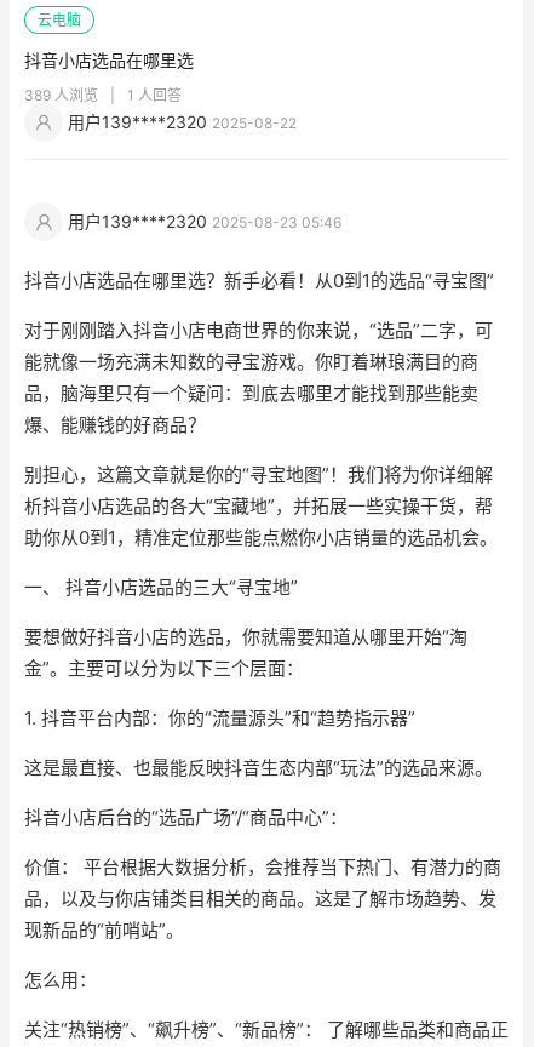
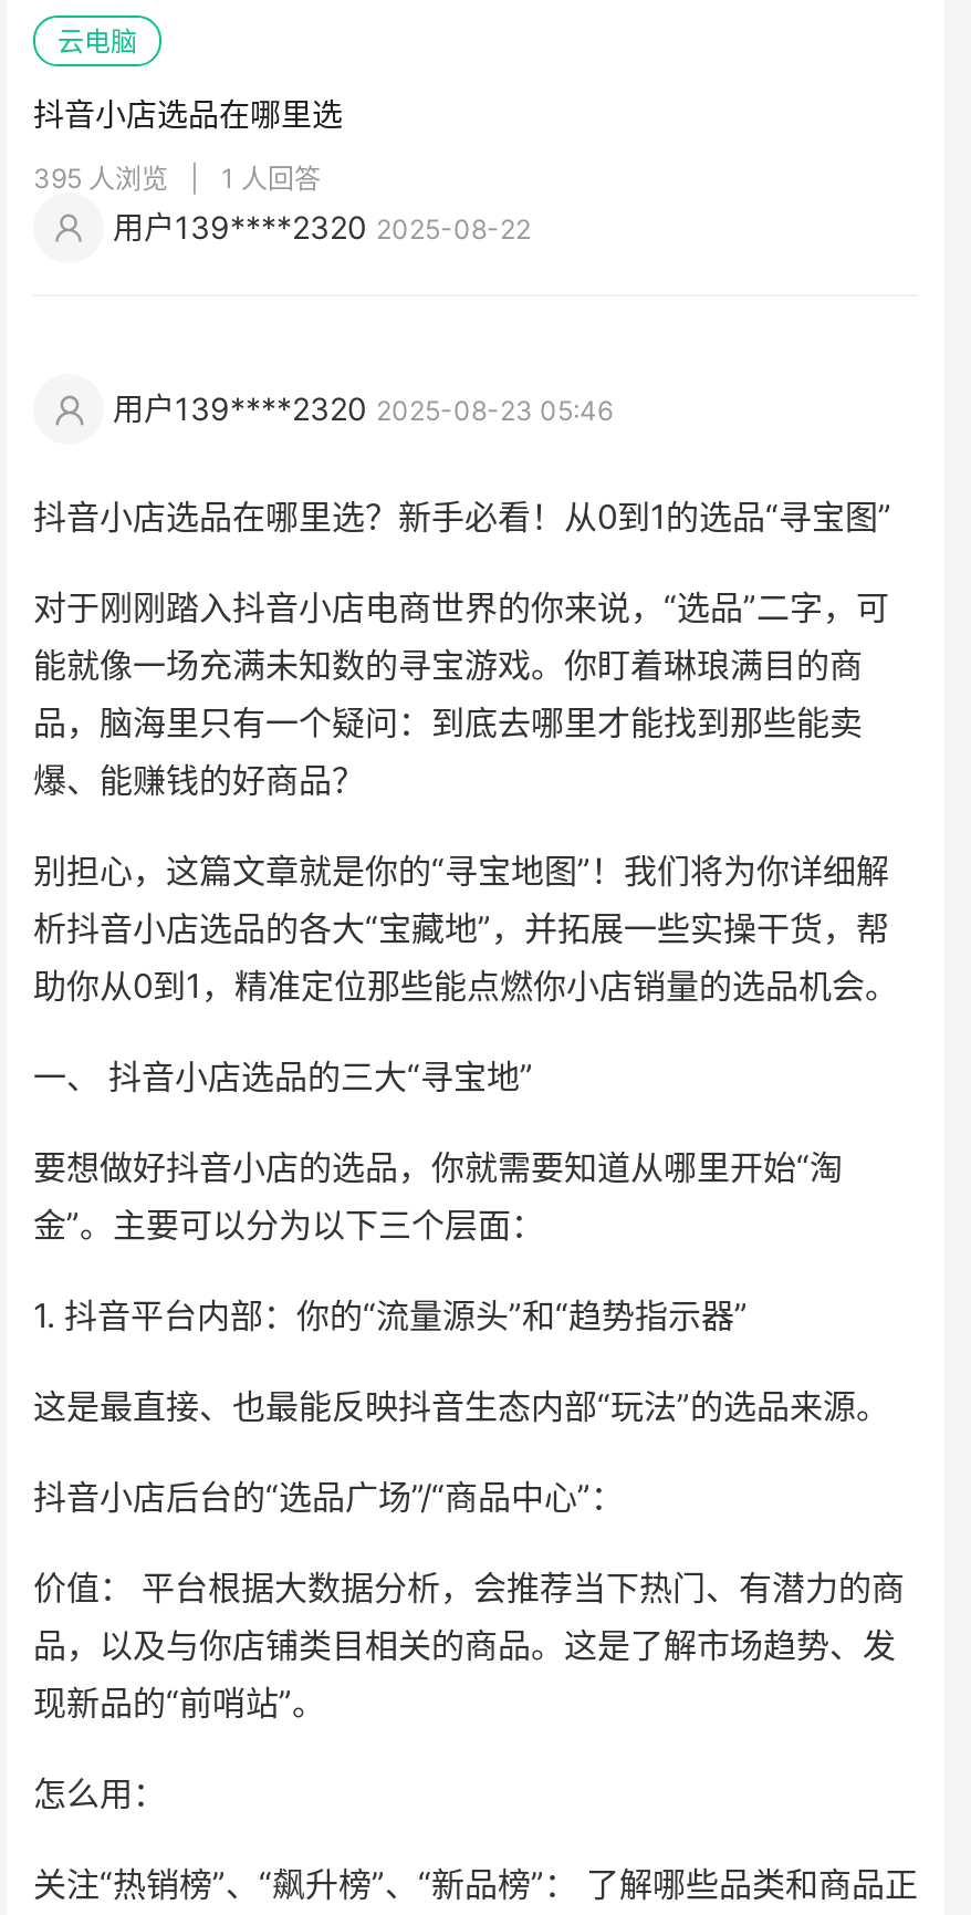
- 389 人浏览
+ 395 人浏览
